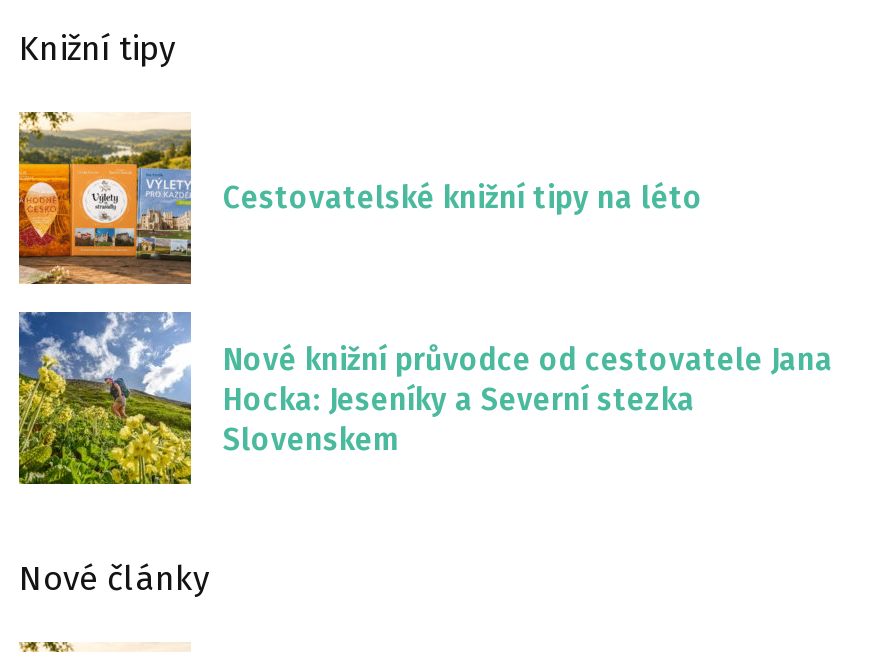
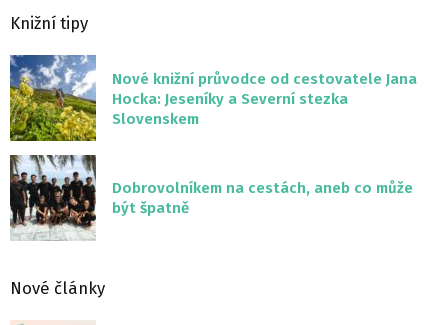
- [image]
- Cestovatelské knižní tipy na léto

moved up: [image] | Nové knižní průvodce od cestovatele Jana | Hocka: Jeseníky a Severní stezka | Slovenskem

+ [image]
+ Dobrovolníkem na cestách, aneb co může
+ být špatně
